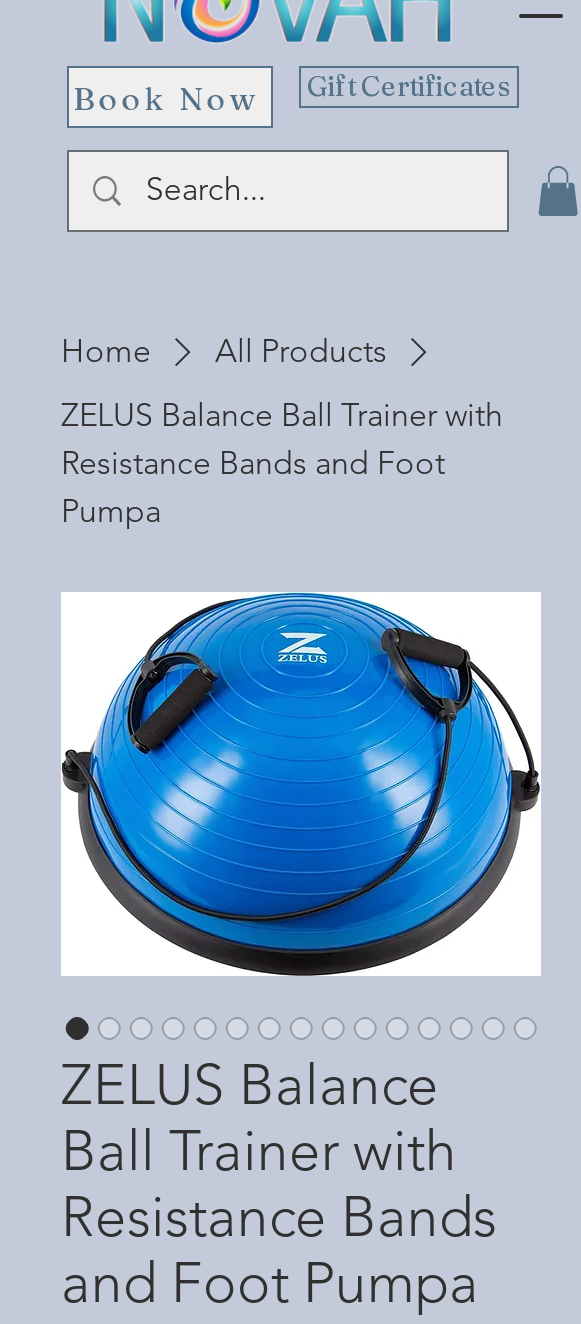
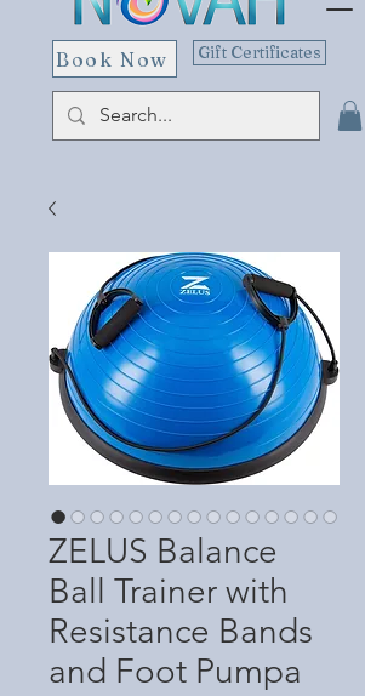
- Home
- All Products
- ZELUS Balance Ball Trainer with
- Resistance Bands and Foot
- Pumpa
